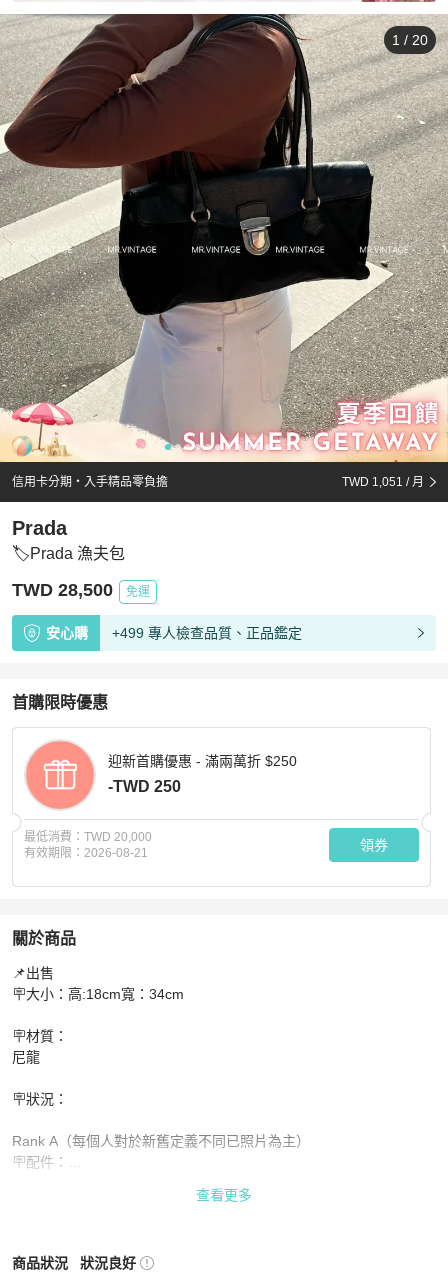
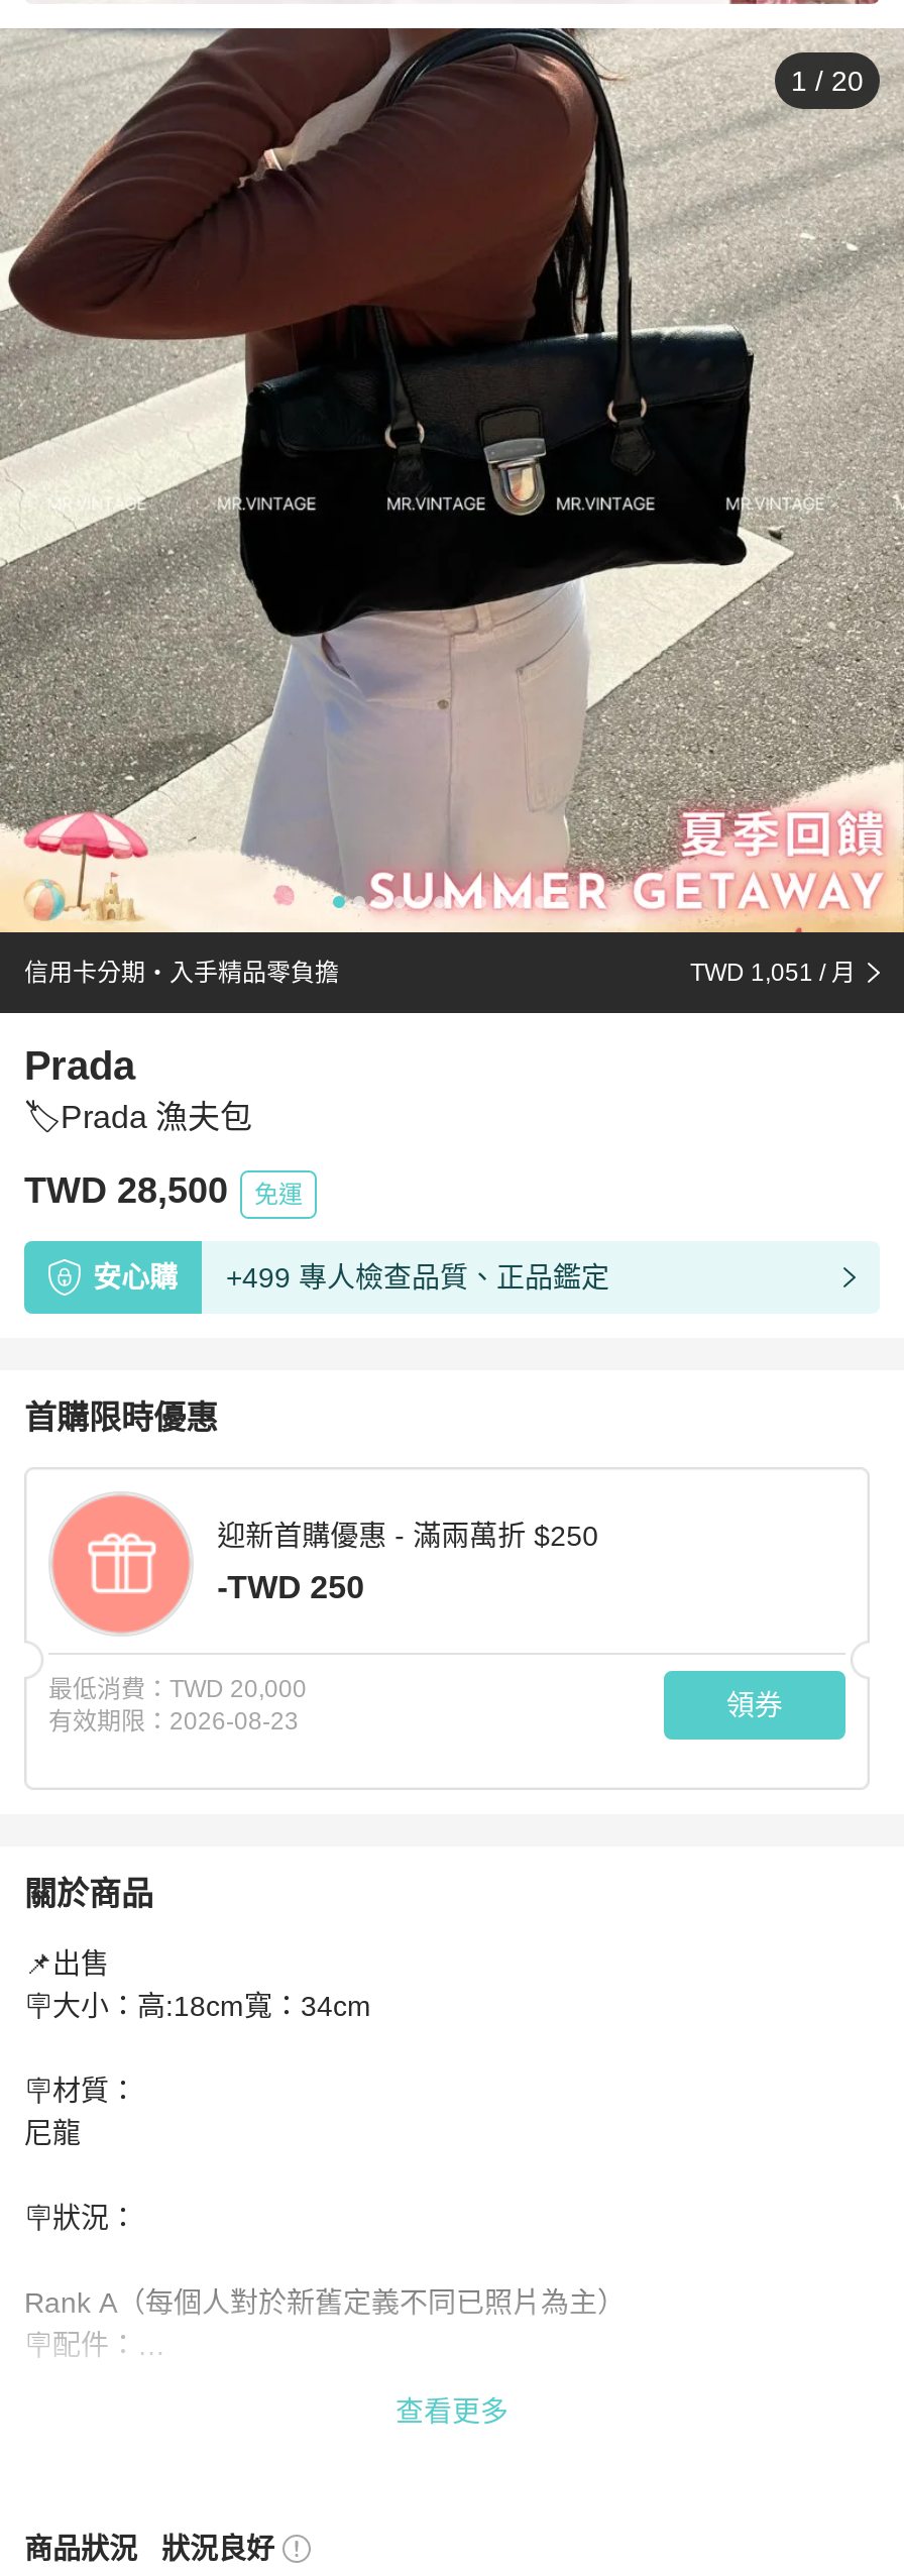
- 有效期限：2026-08-21
+ 有效期限：2026-08-23
